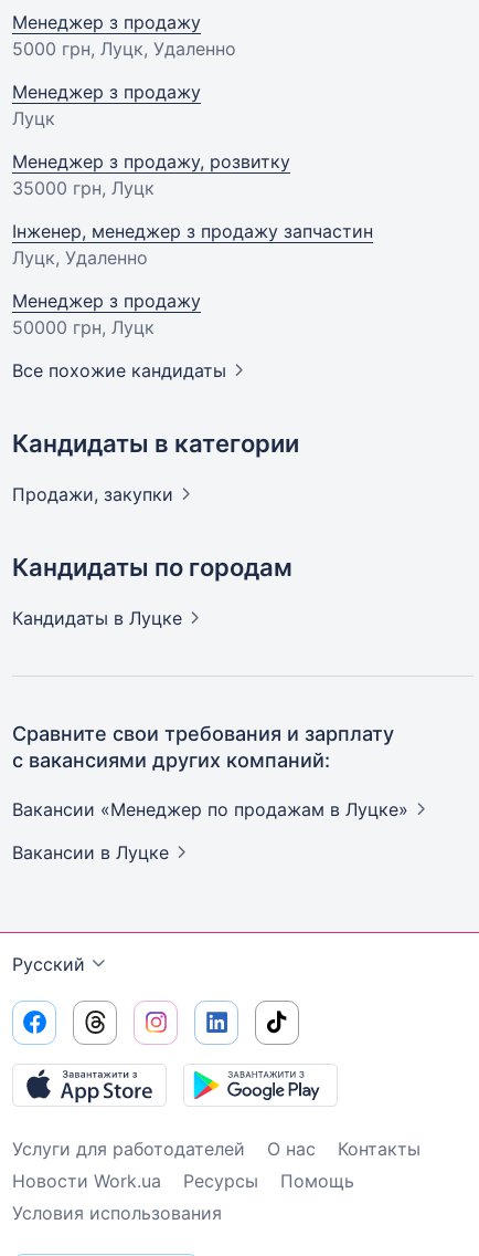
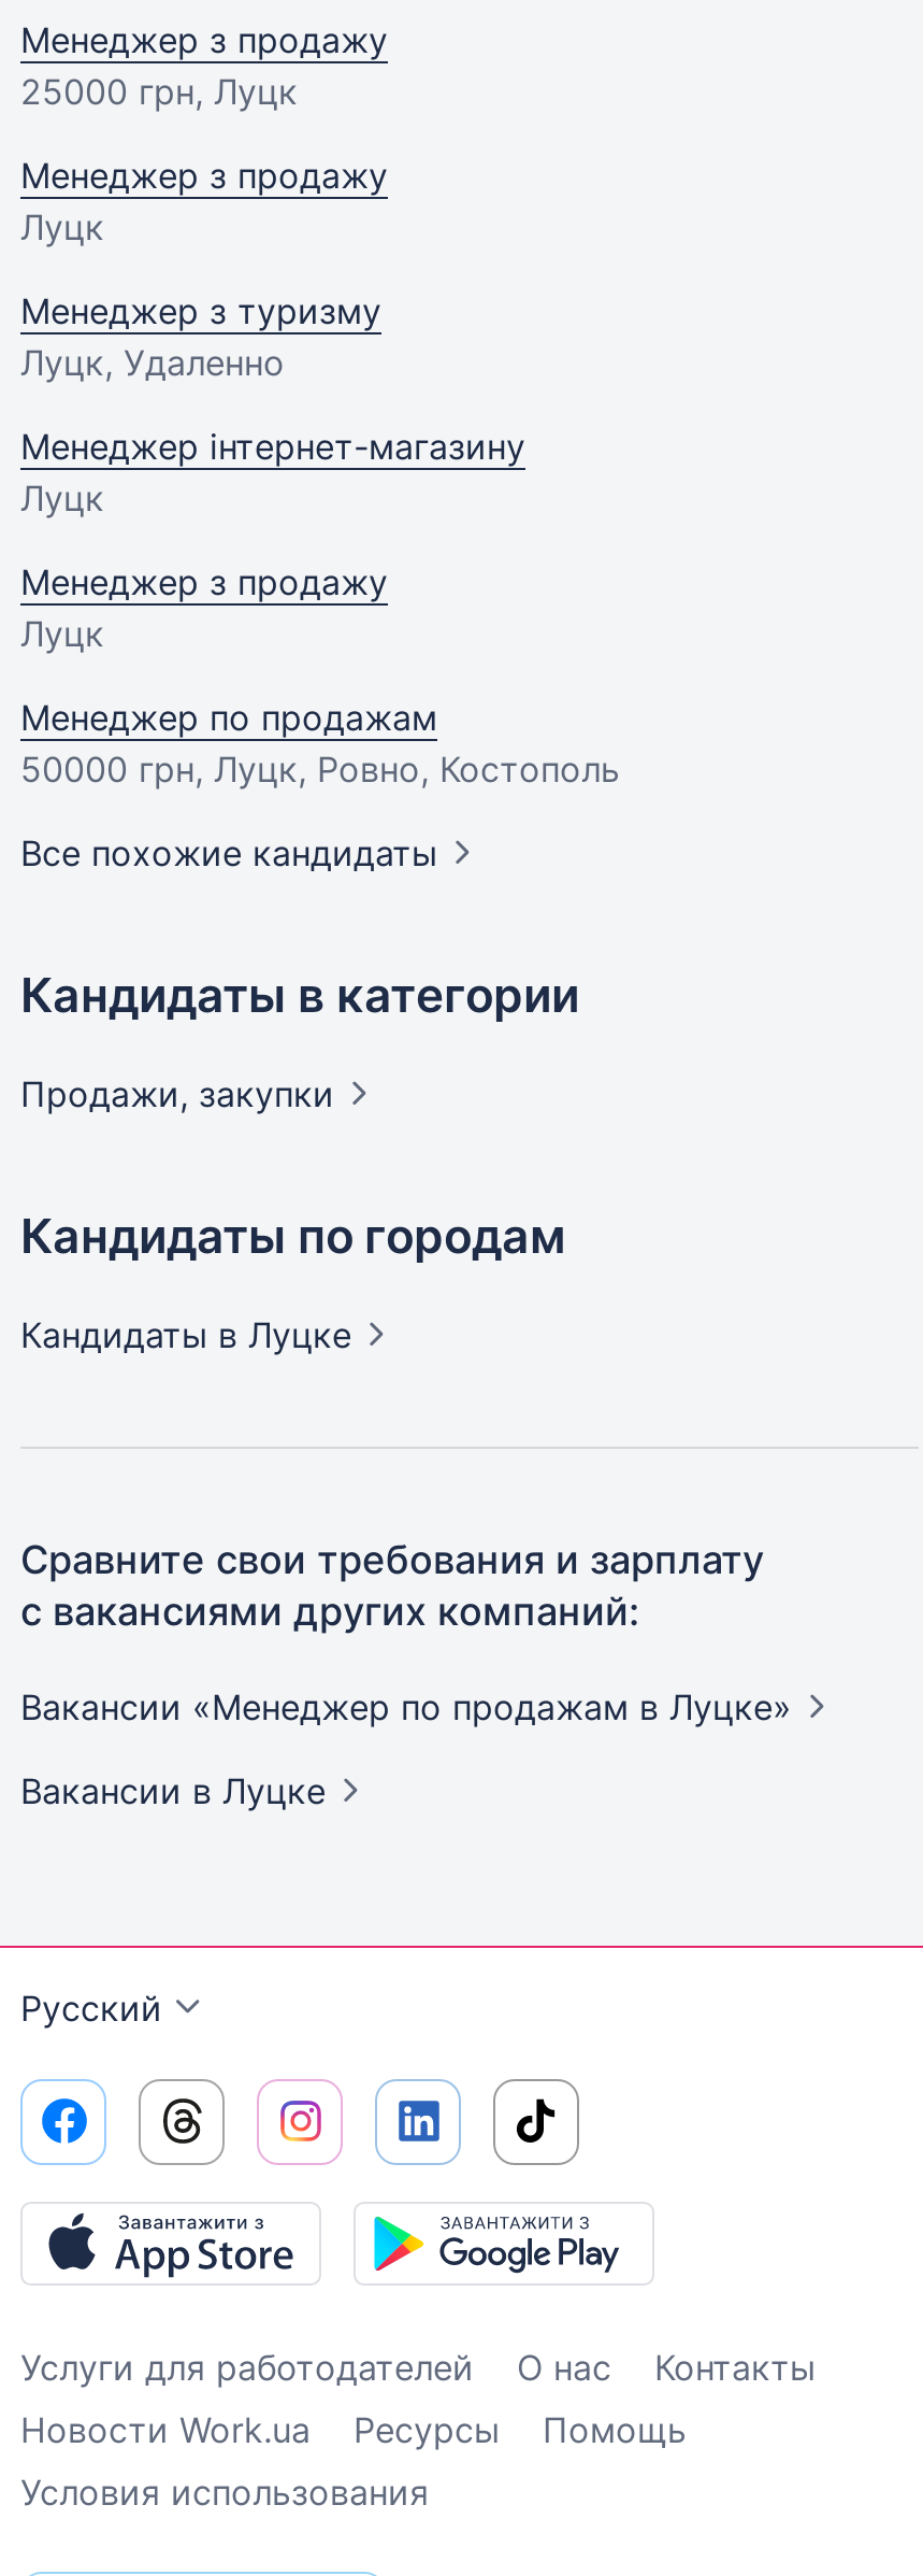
- 5000 грн, Луцк, Удаленно
+ 25000 грн, Луцк

- Менеджер з продажу, розвитку
- 35000 грн, Луцк
- Інженер, менеджер з продажу запчастин
+ Менеджер з туризму

moved up: Луцк, Удаленно

+ Менеджер інтернет-магазину
+ Луцк

- 50000 грн, Луцк
+ Луцк
+ Менеджер по продажам
+ 50000 грн, Луцк, Ровно, Костополь
